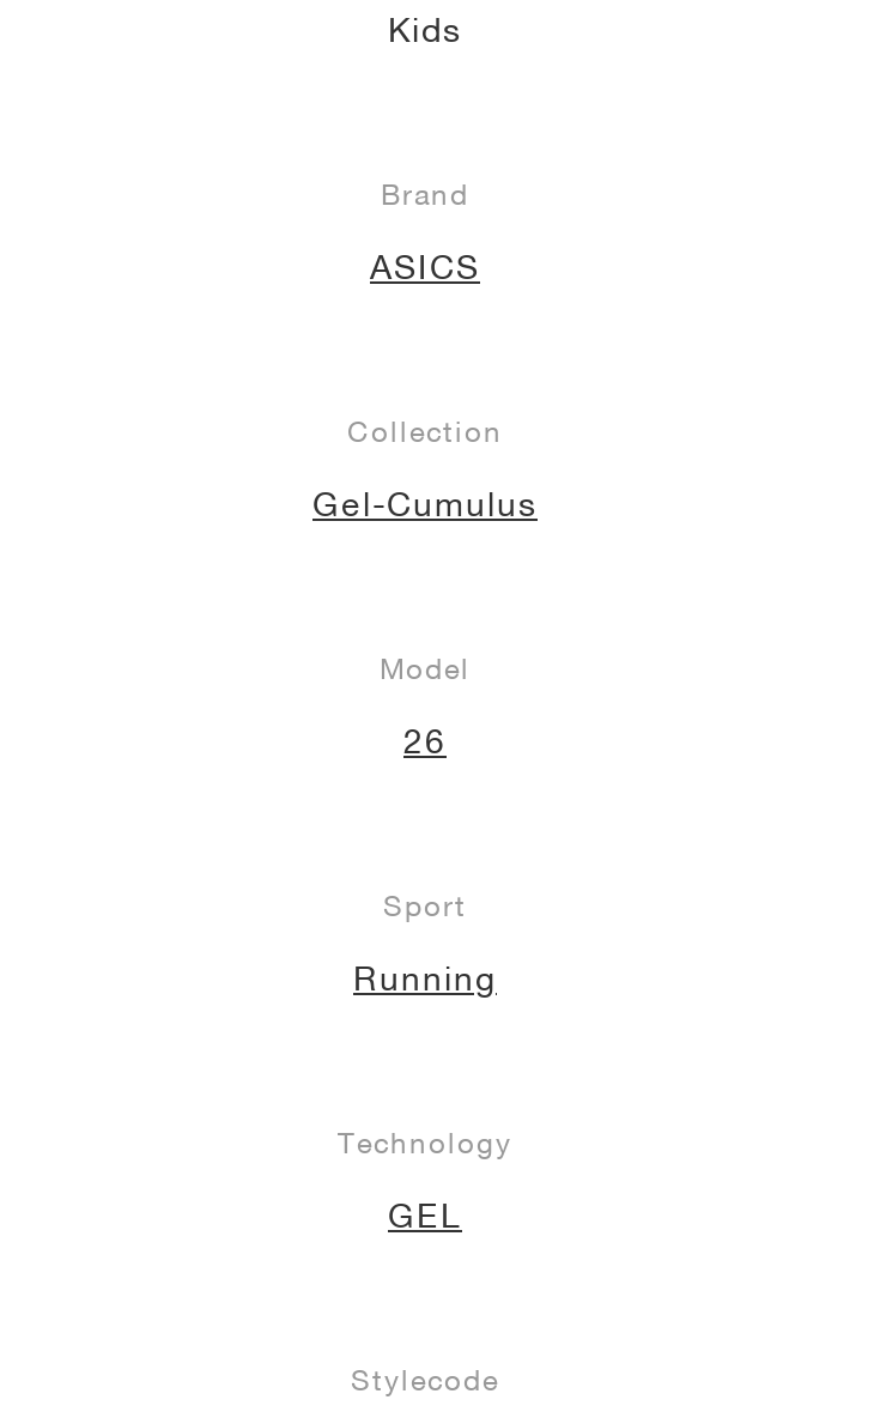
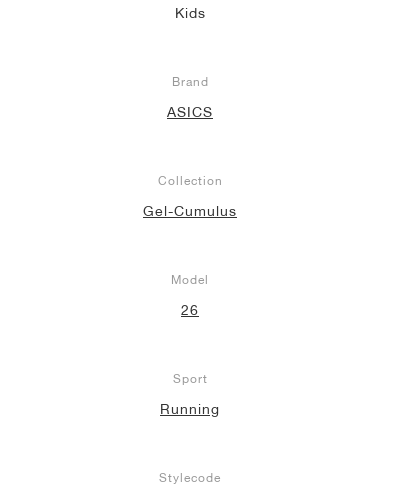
- Technology
- GEL
